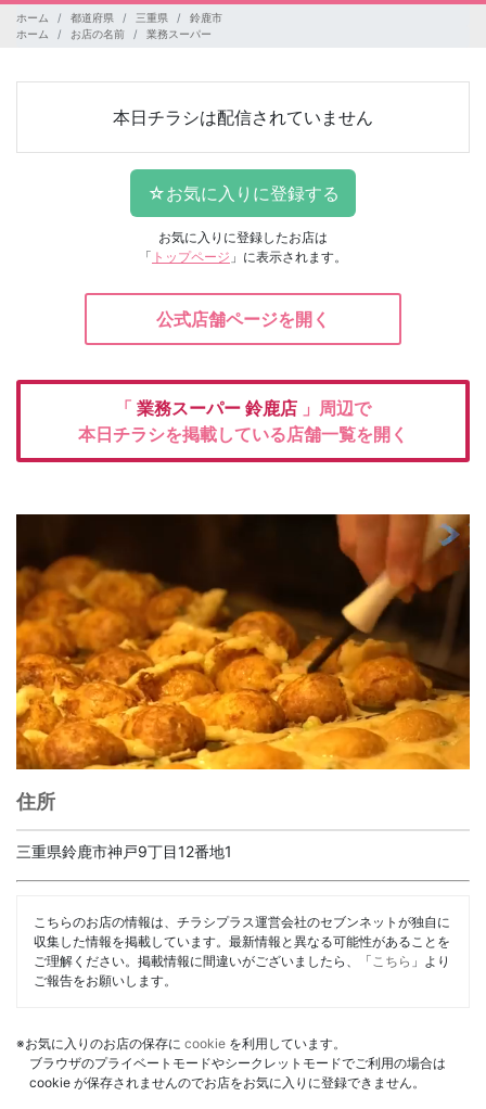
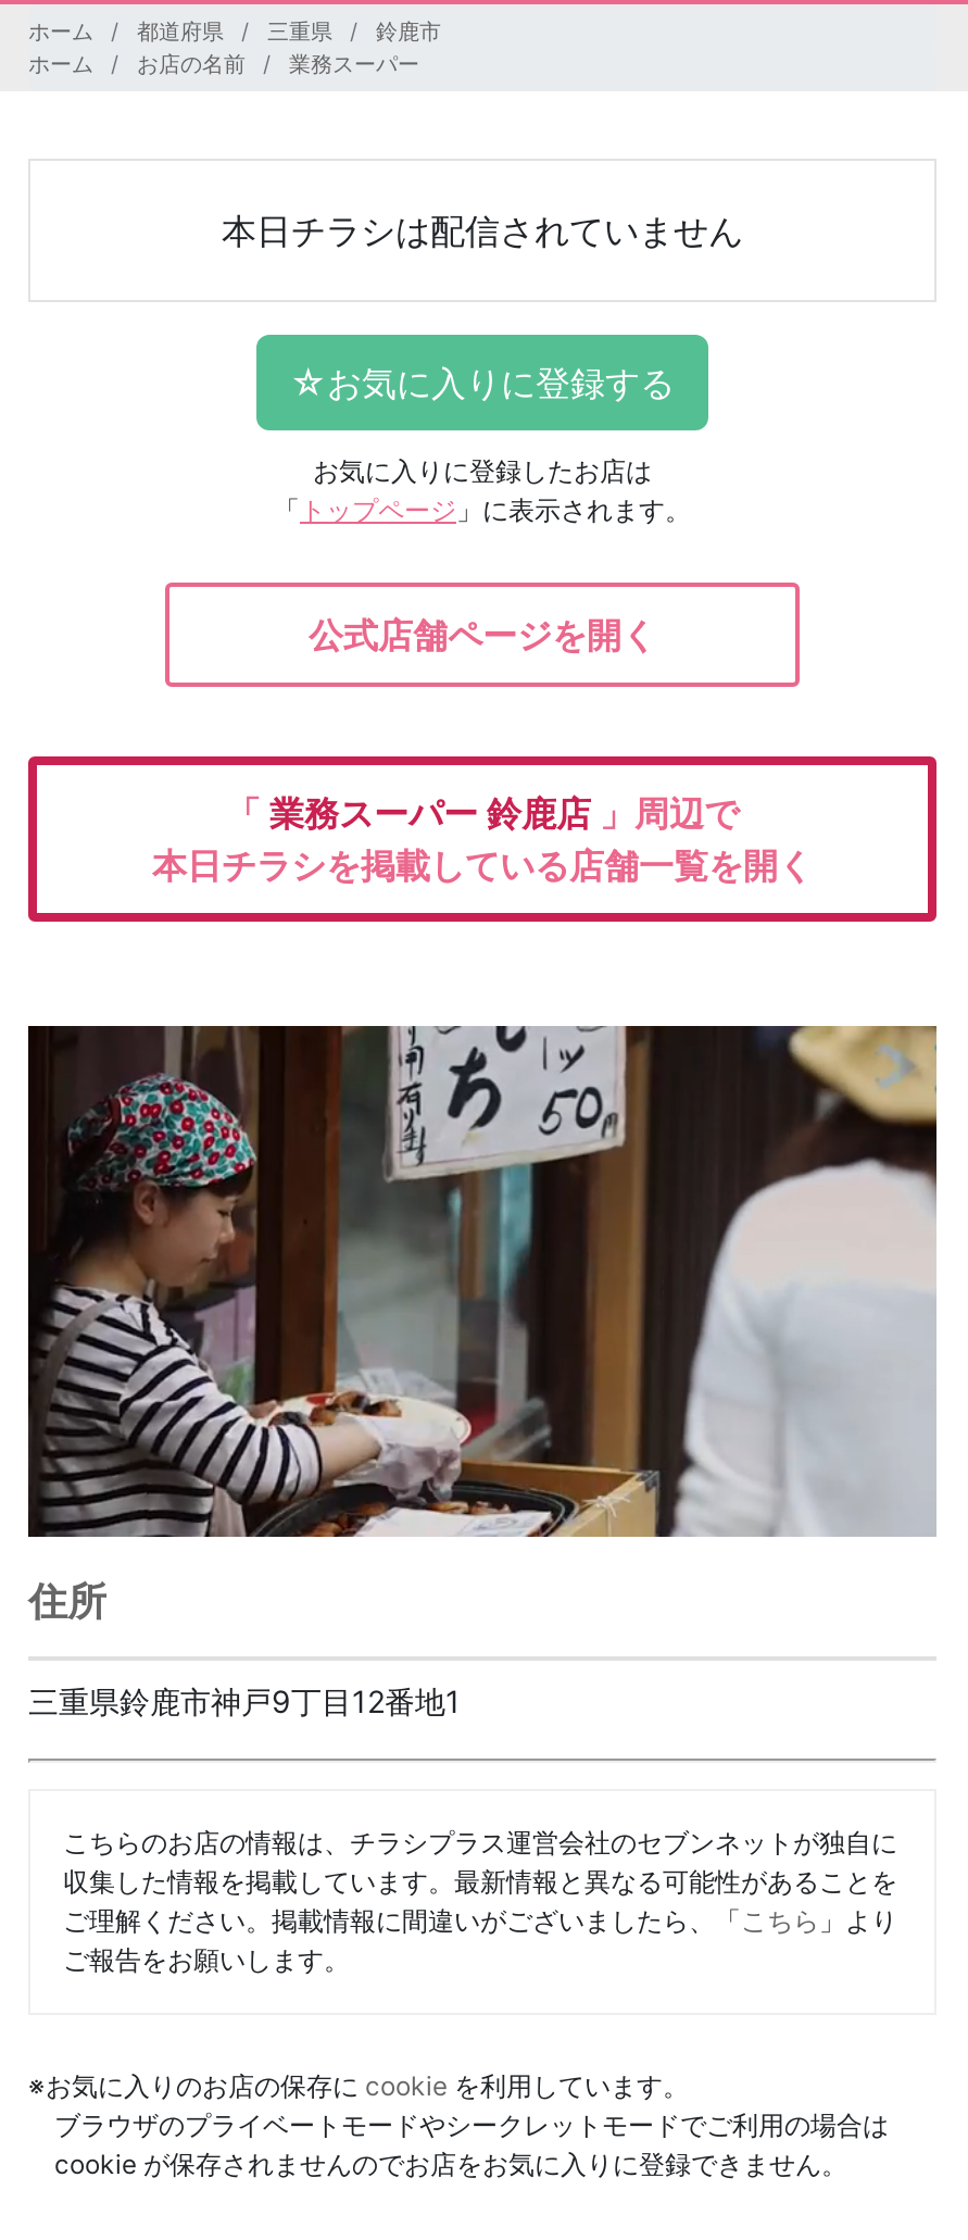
- [image]
+ [image]
